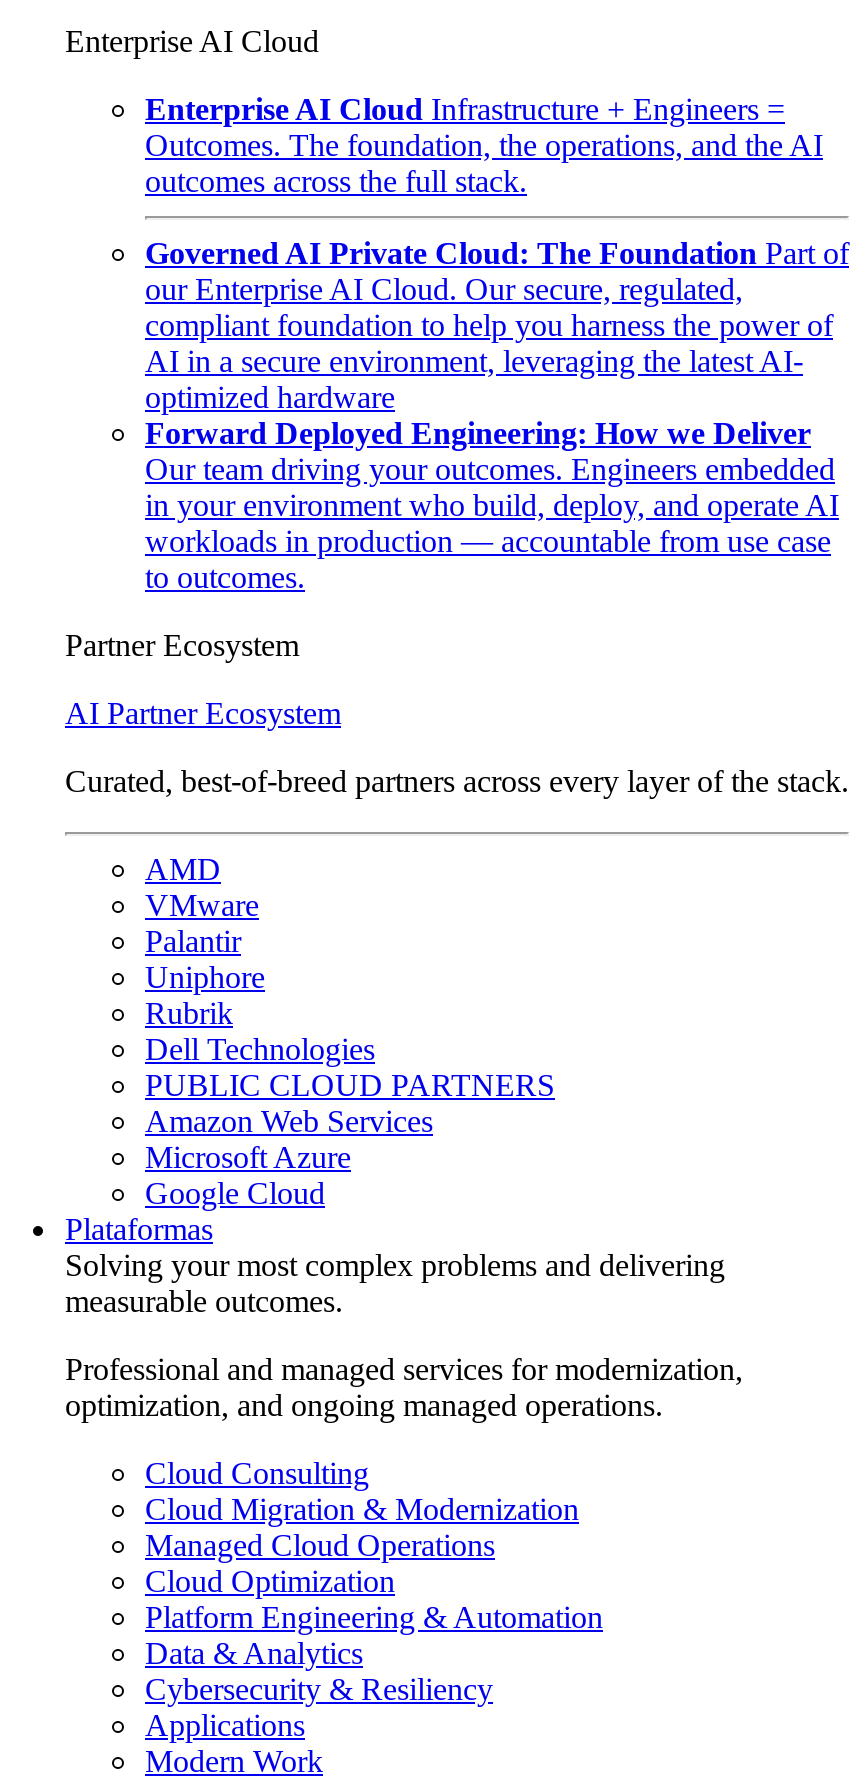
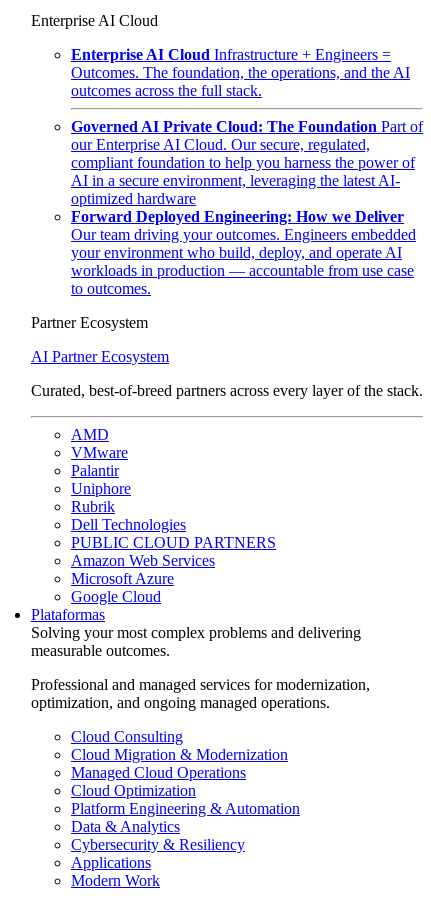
- in your environment who build, deploy, and operate AI
+ your environment who build, deploy, and operate AI
